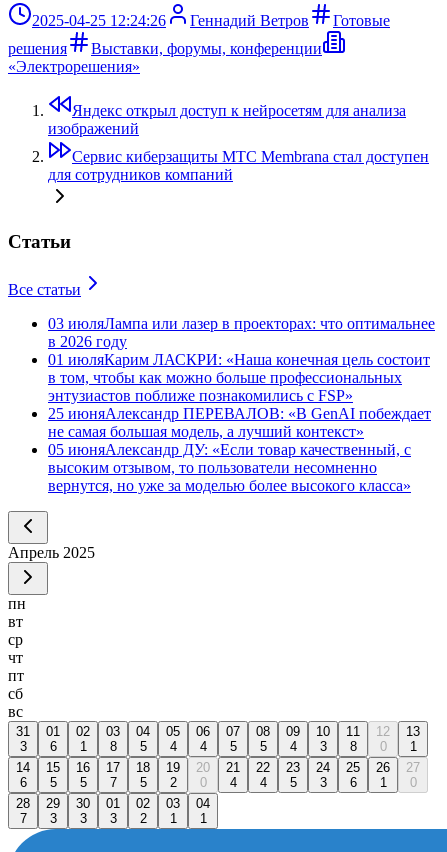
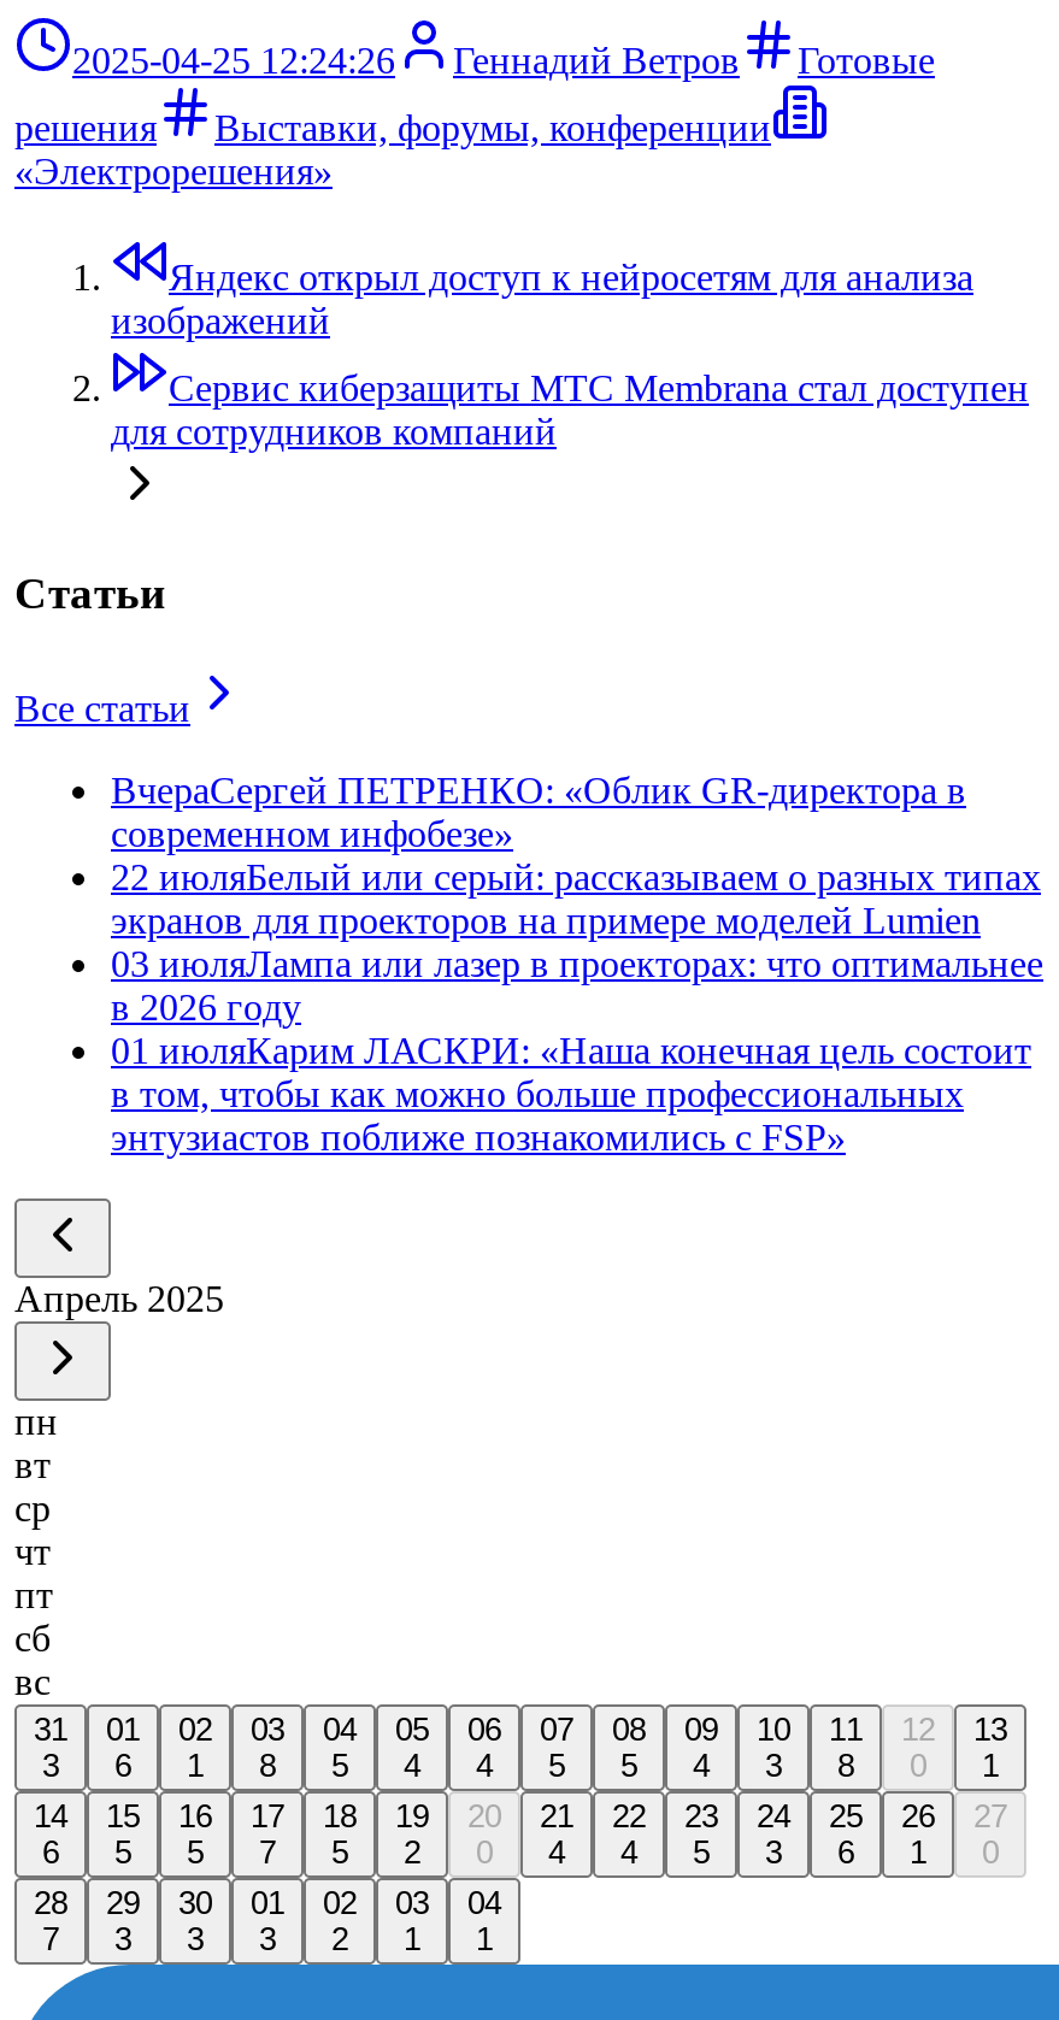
+ ВчераСергей ПЕТРЕНКО: «Облик GR‑директора в
+ современном инфобезе»
+ 22 июляБелый или серый: рассказываем о разных типах
+ экранов для проекторов на примере моделей Lumien

moved down: 03 июляЛампа или лазер в проекторах: что оптимальнее | в 2026 году | 01 июляКарим ЛАСКРИ: «Наша конечная цель состоит | в том, чтобы как можно больше профессиональных | энтузиастов поближе познакомились с FSP»

- 25 июняАлександр ПЕРЕВАЛОВ: «В GenAI побеждает
- не самая большая модель, а лучший контекст»
- 05 июняАлександр ДУ: «Если товар качественный, с
- высоким отзывом, то пользователи несомненно
- вернутся, но уже за моделью более высокого класса»
